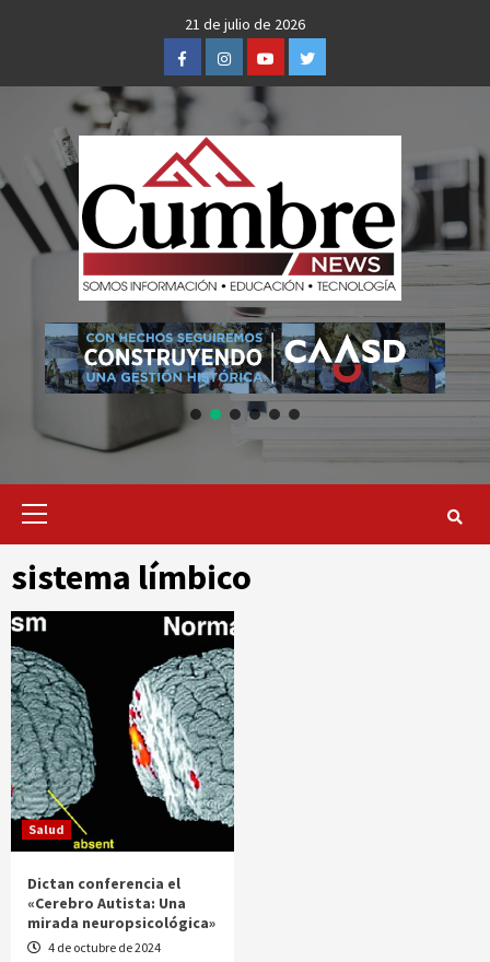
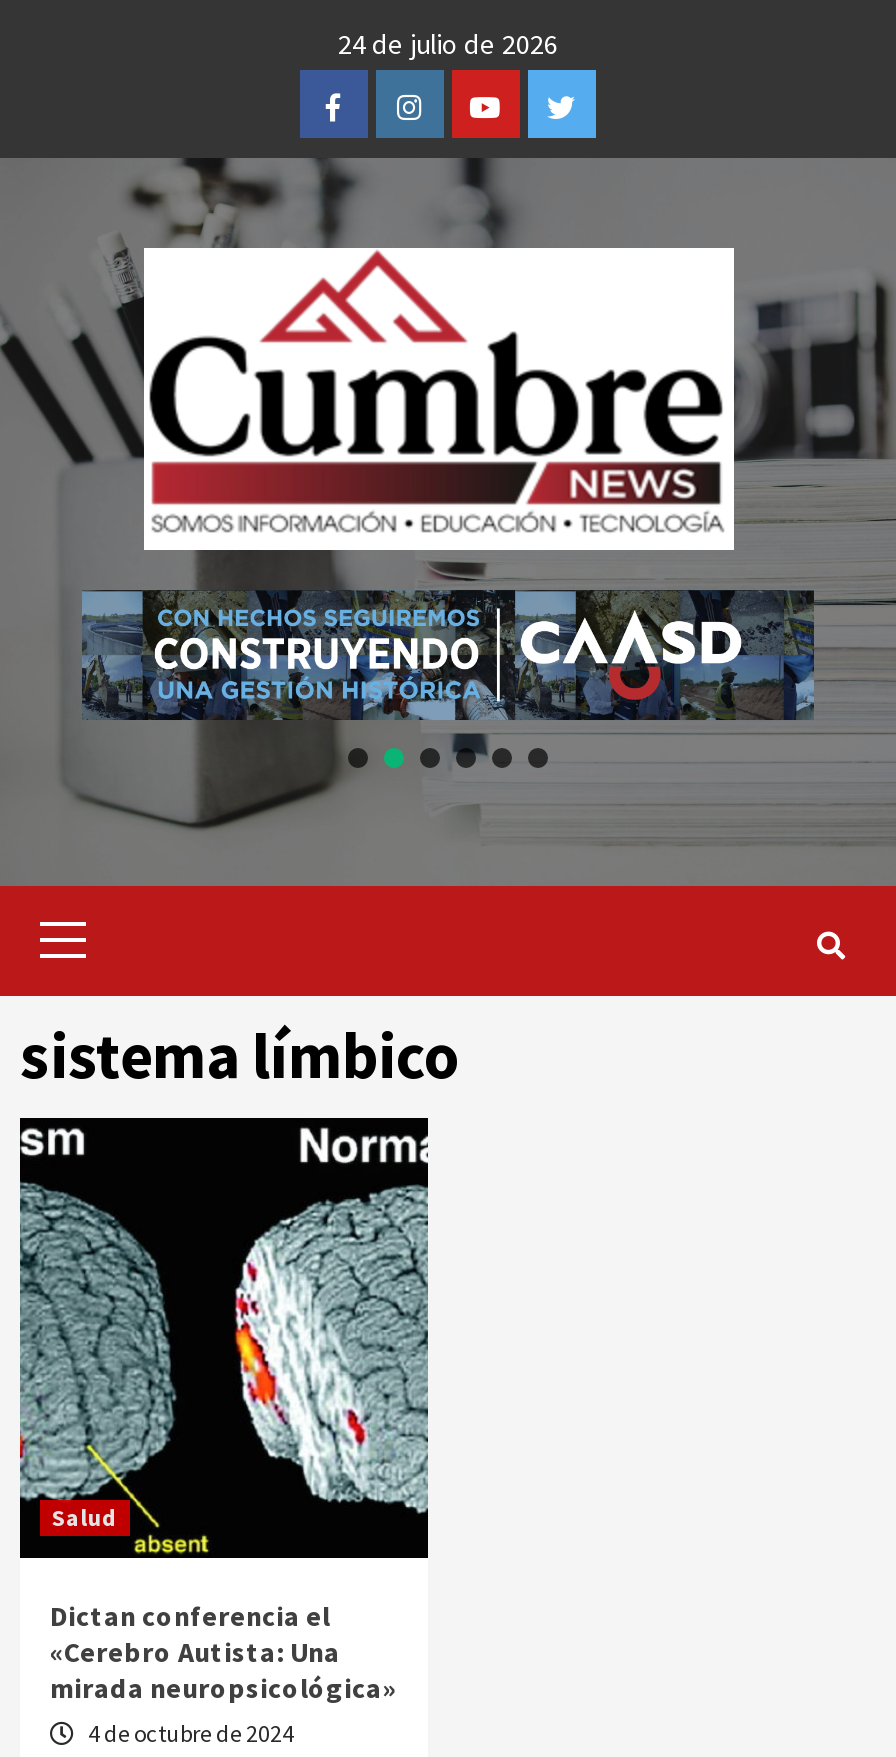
- 21 de julio de 2026
+ 24 de julio de 2026
